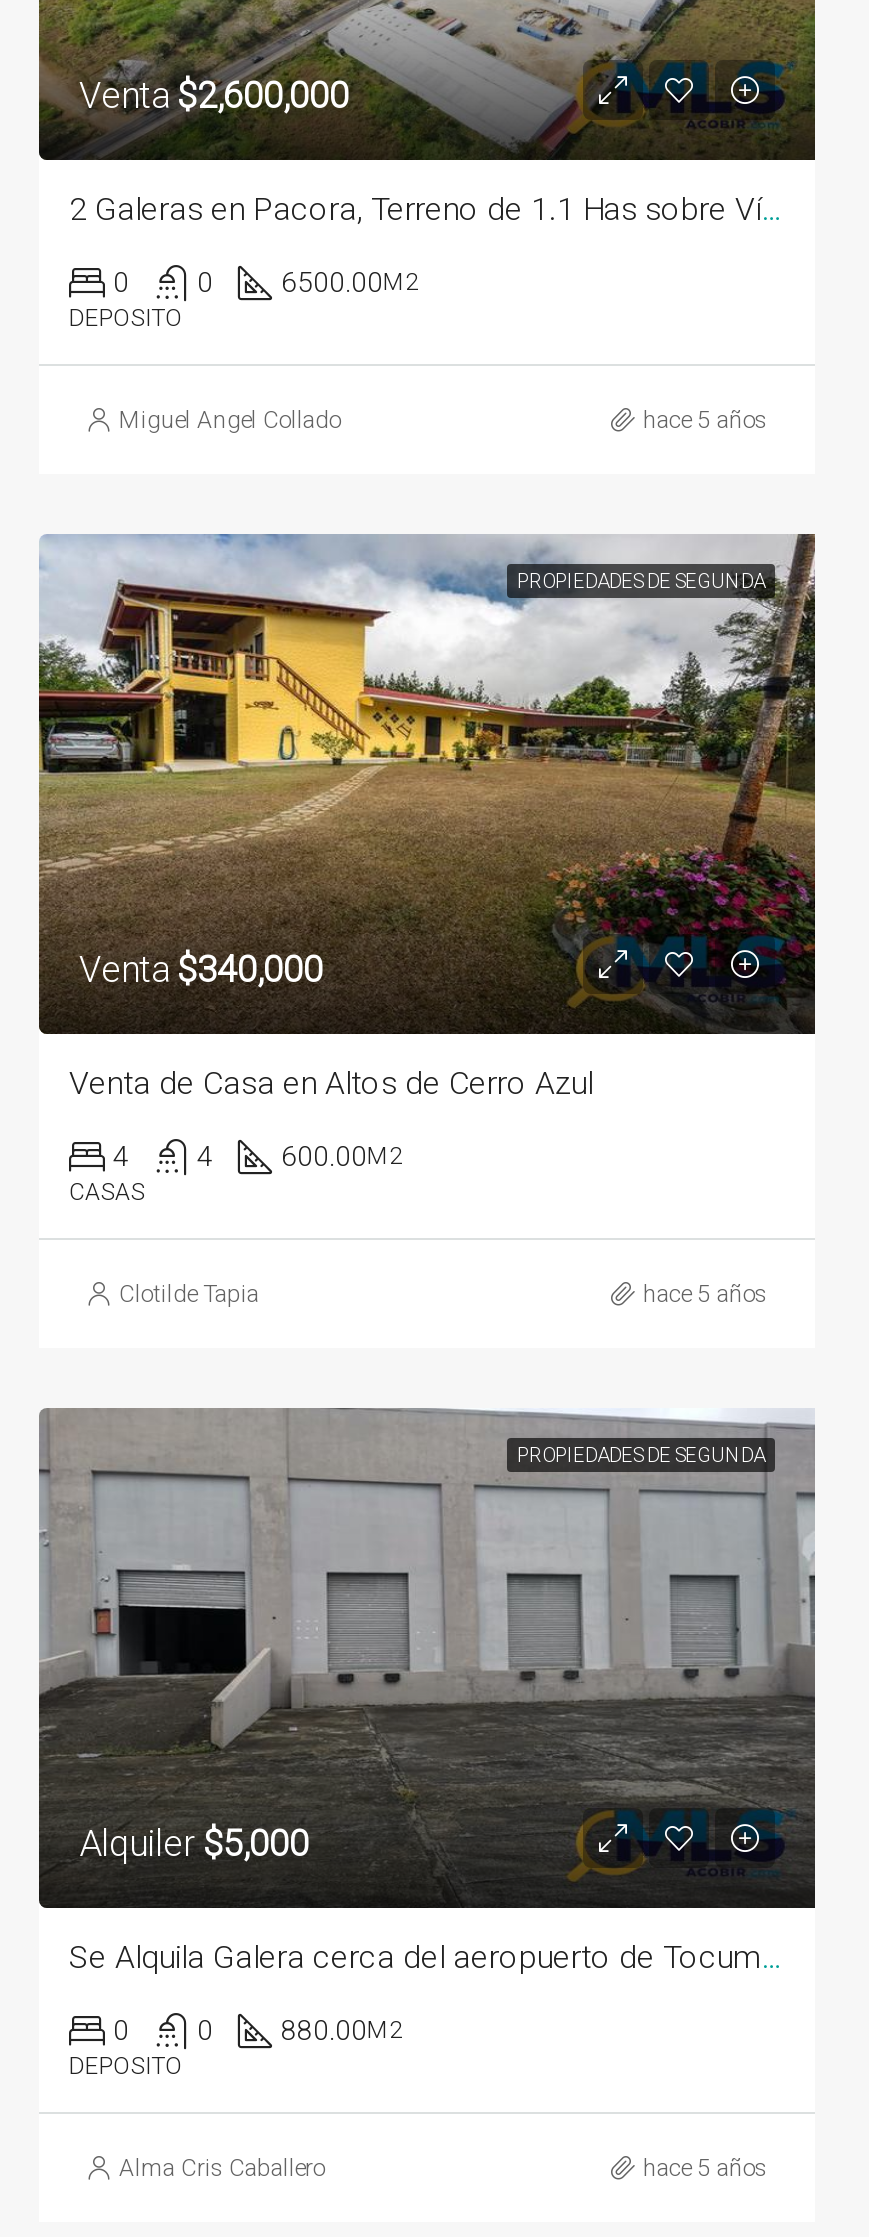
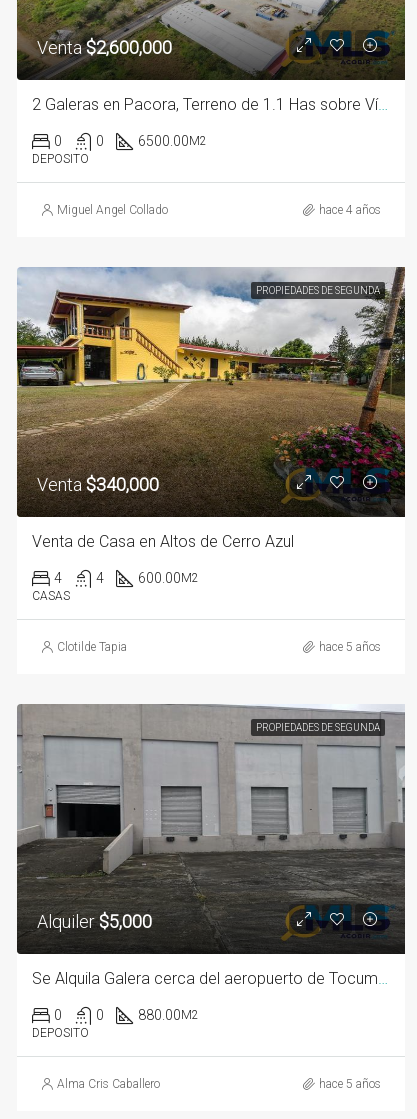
- hace 5 años
+ hace 4 años
